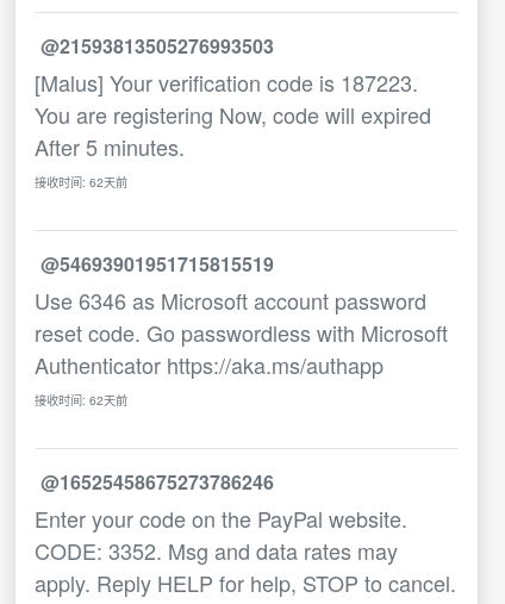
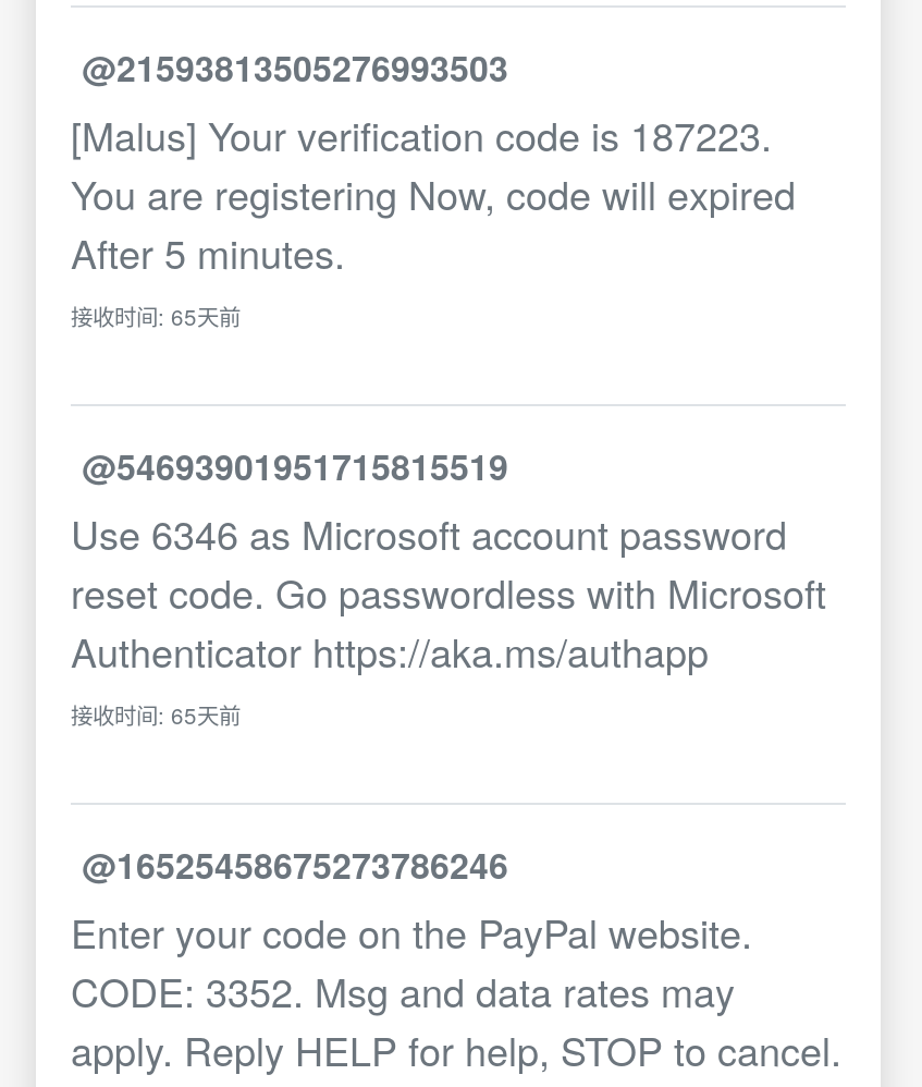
- 接收时间: 62天前
+ 接收时间: 65天前

- 接收时间: 62天前
+ 接收时间: 65天前
